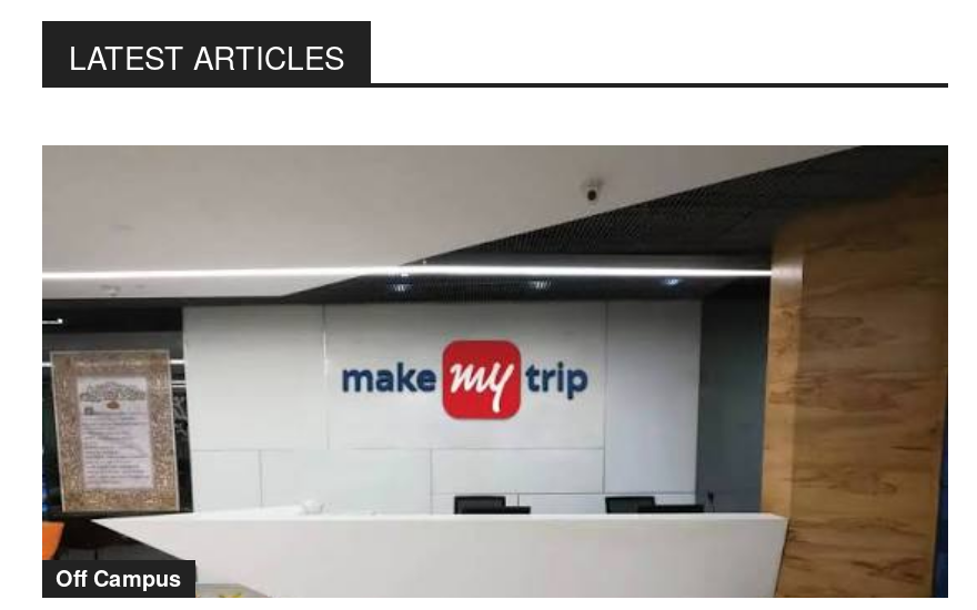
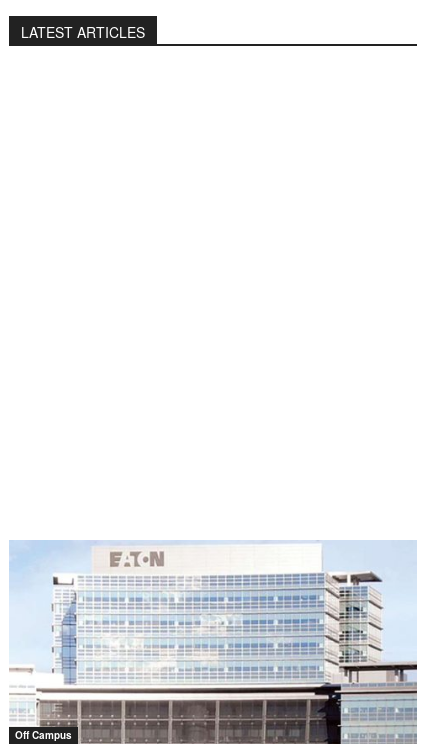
- [image]
+ [image]
